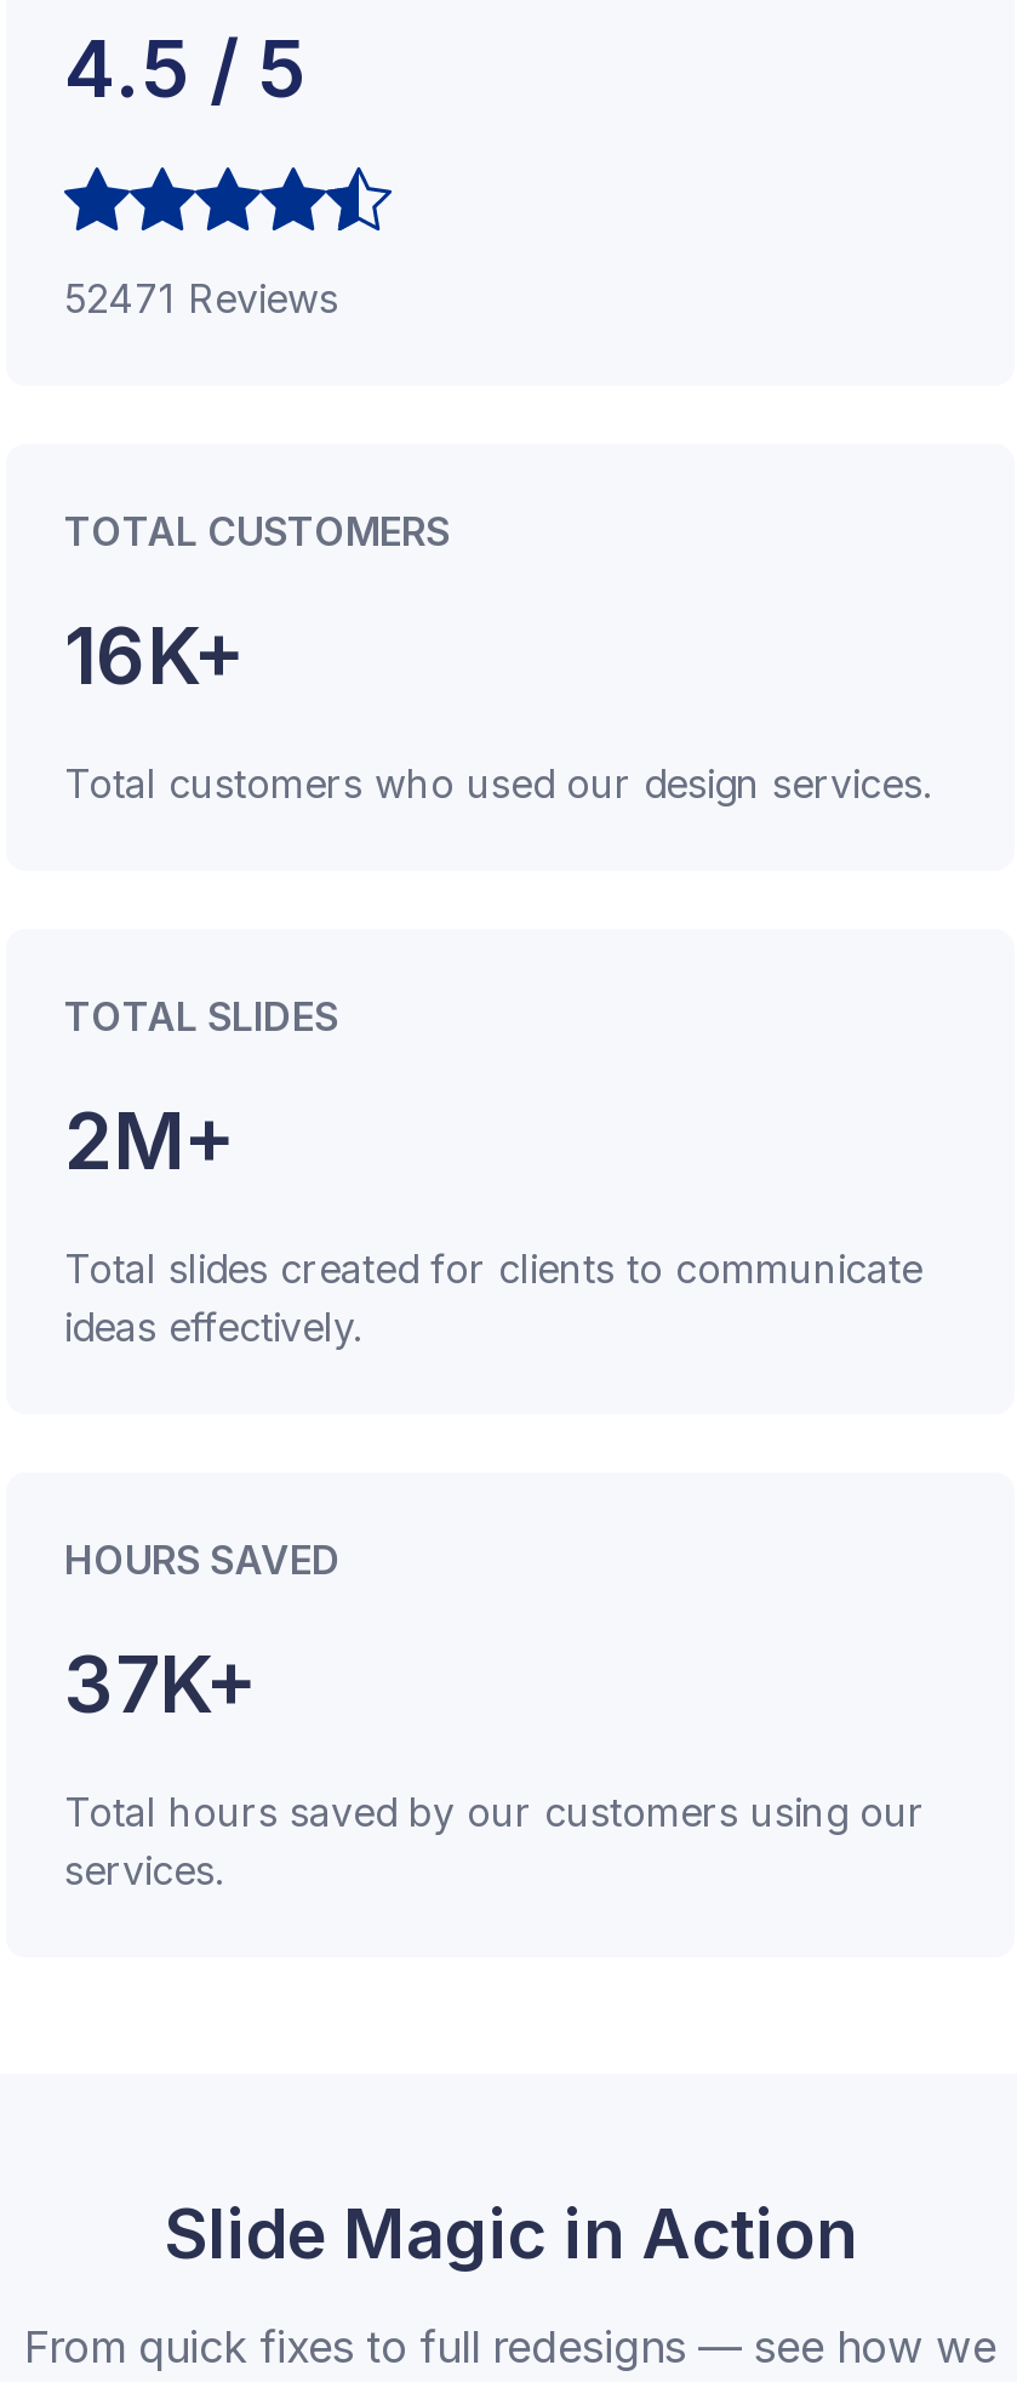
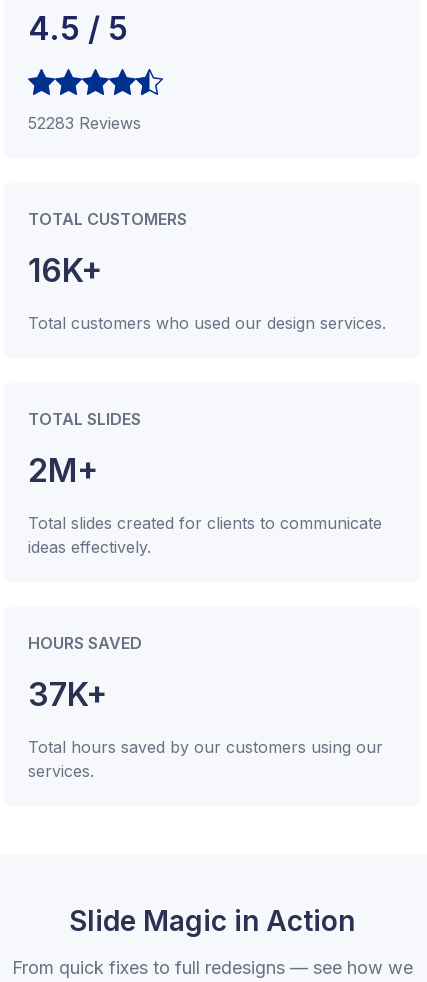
- 52471 Reviews
+ 52283 Reviews
